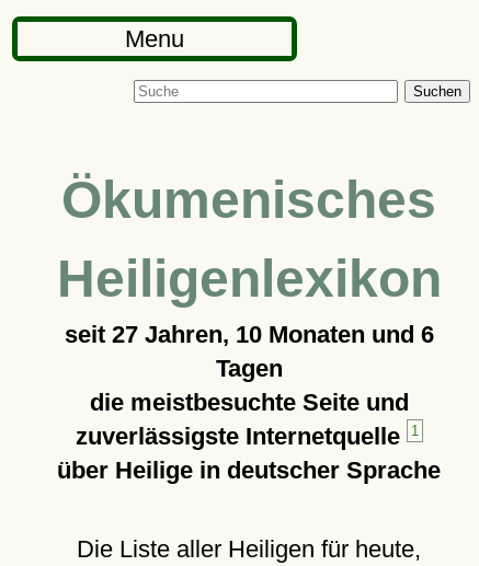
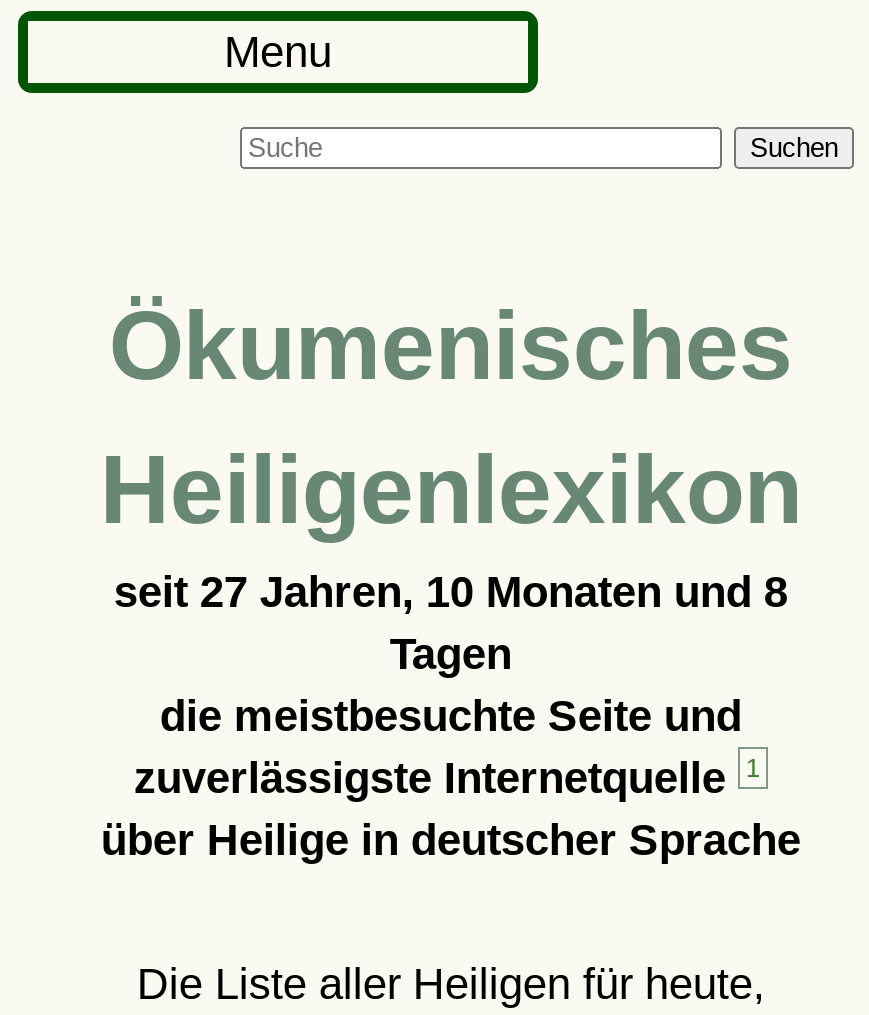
- seit 27 Jahren, 10 Monaten und 6
+ seit 27 Jahren, 10 Monaten und 8
